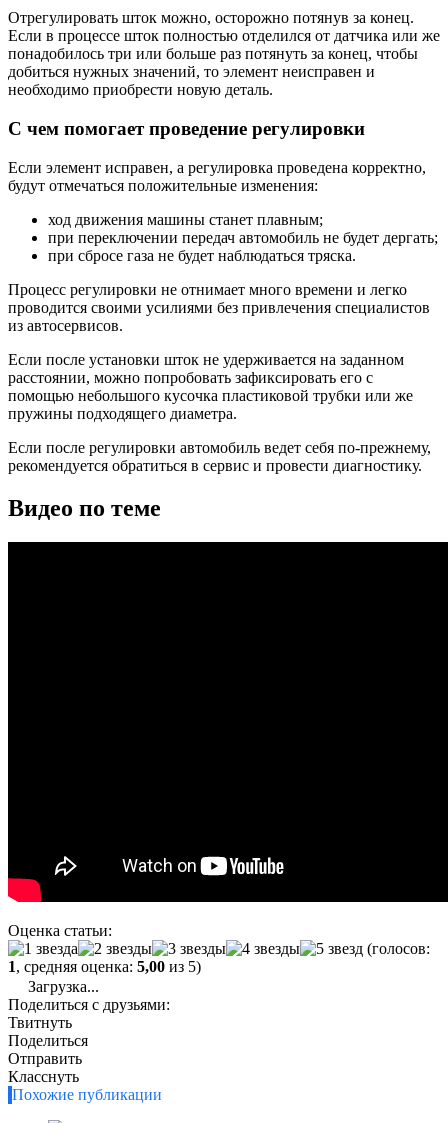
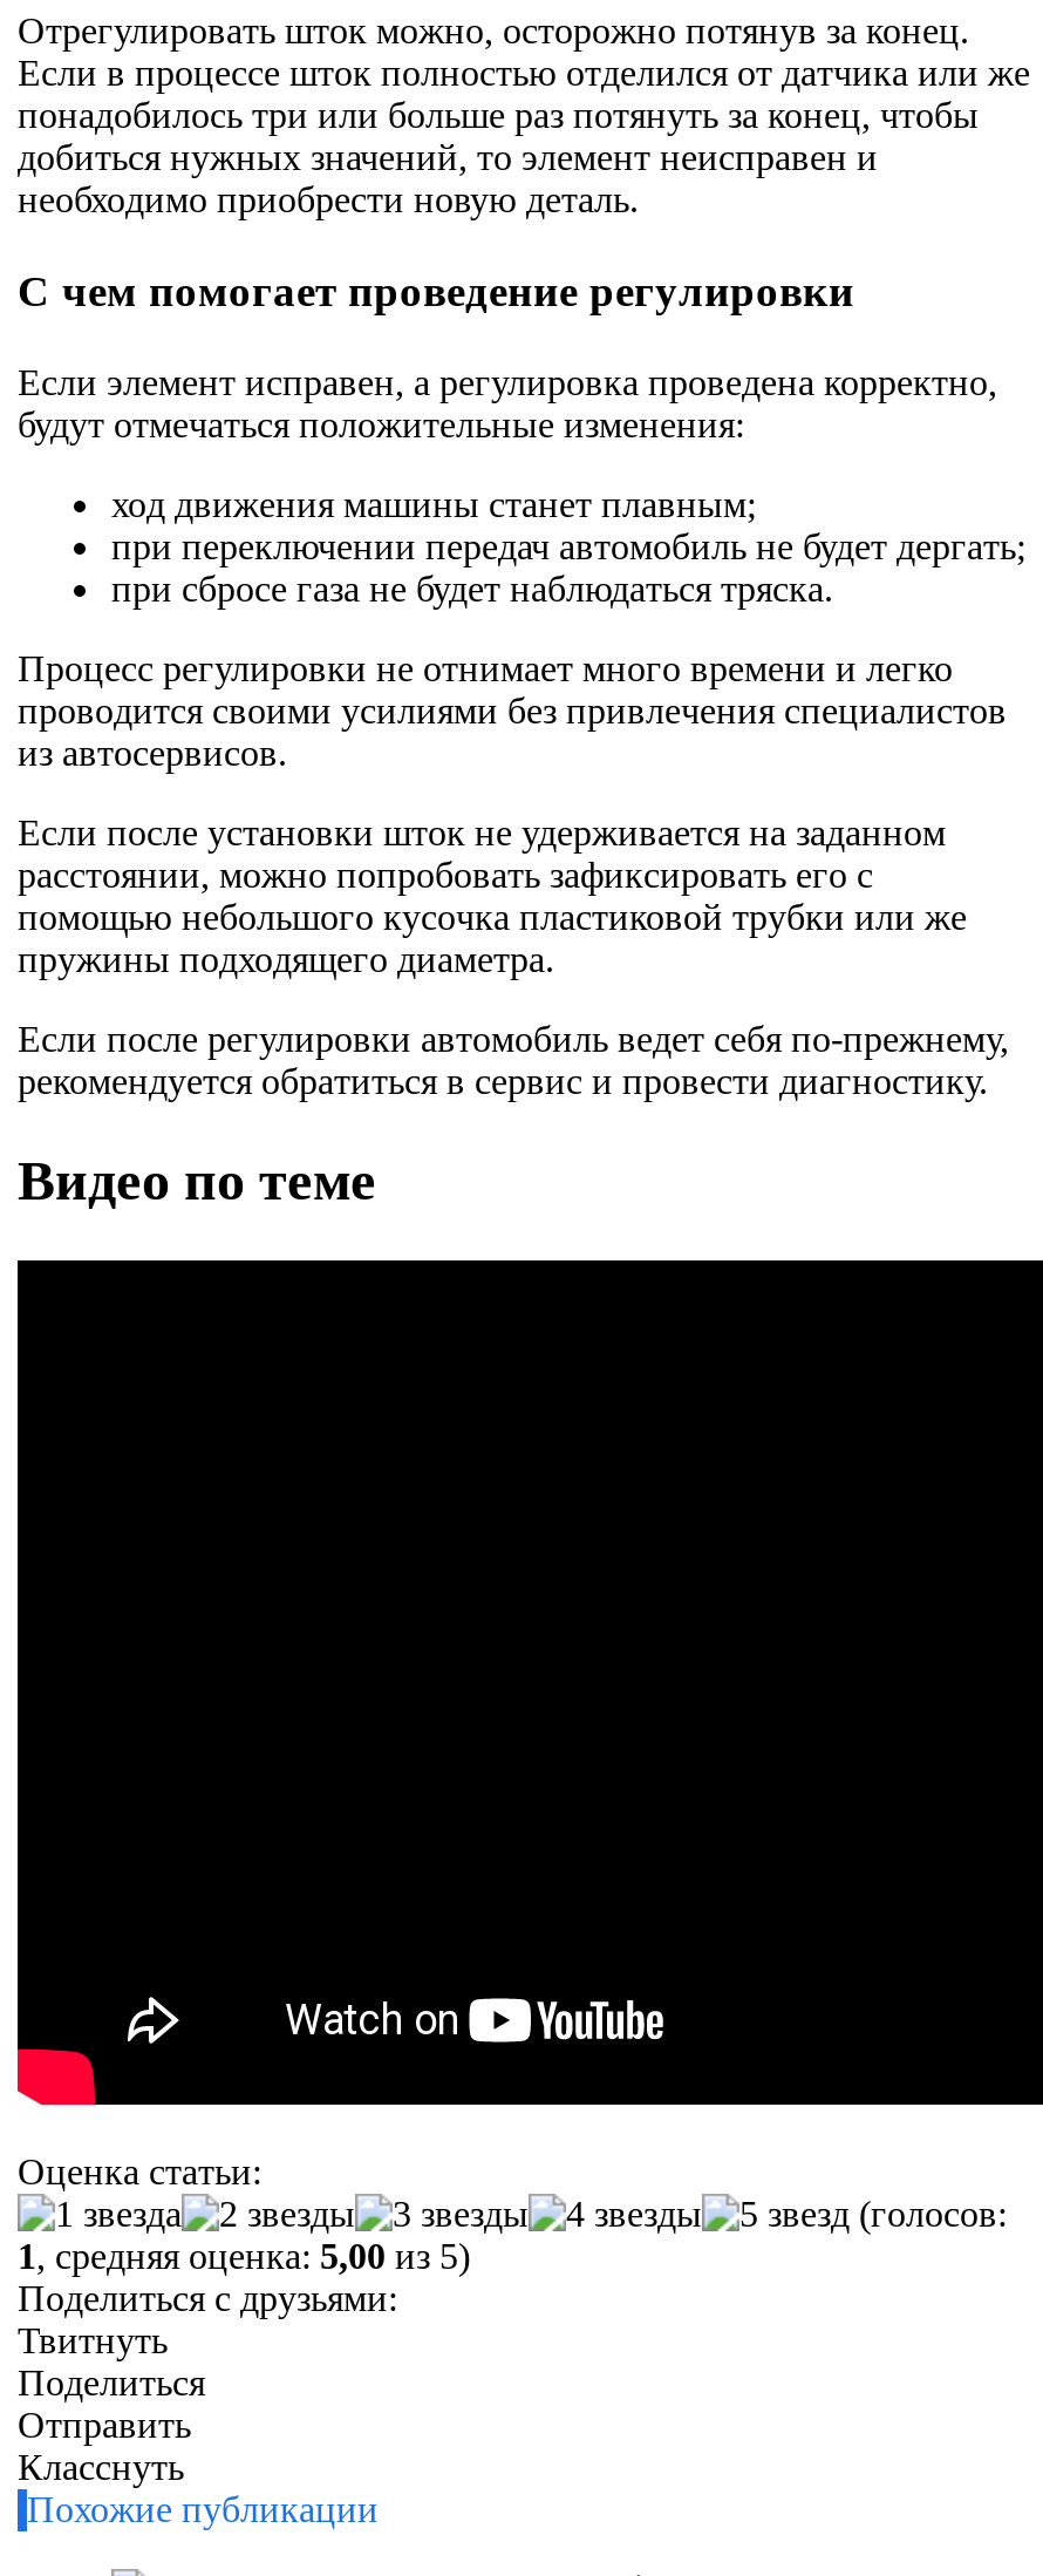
- Загрузка...
